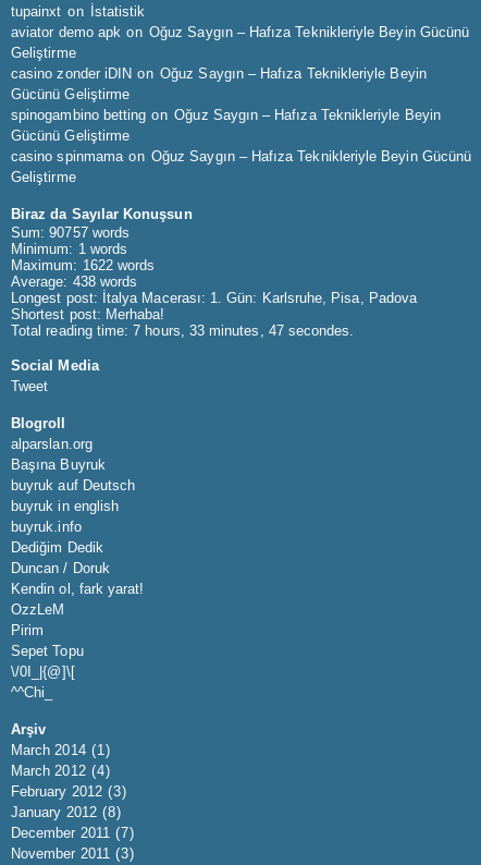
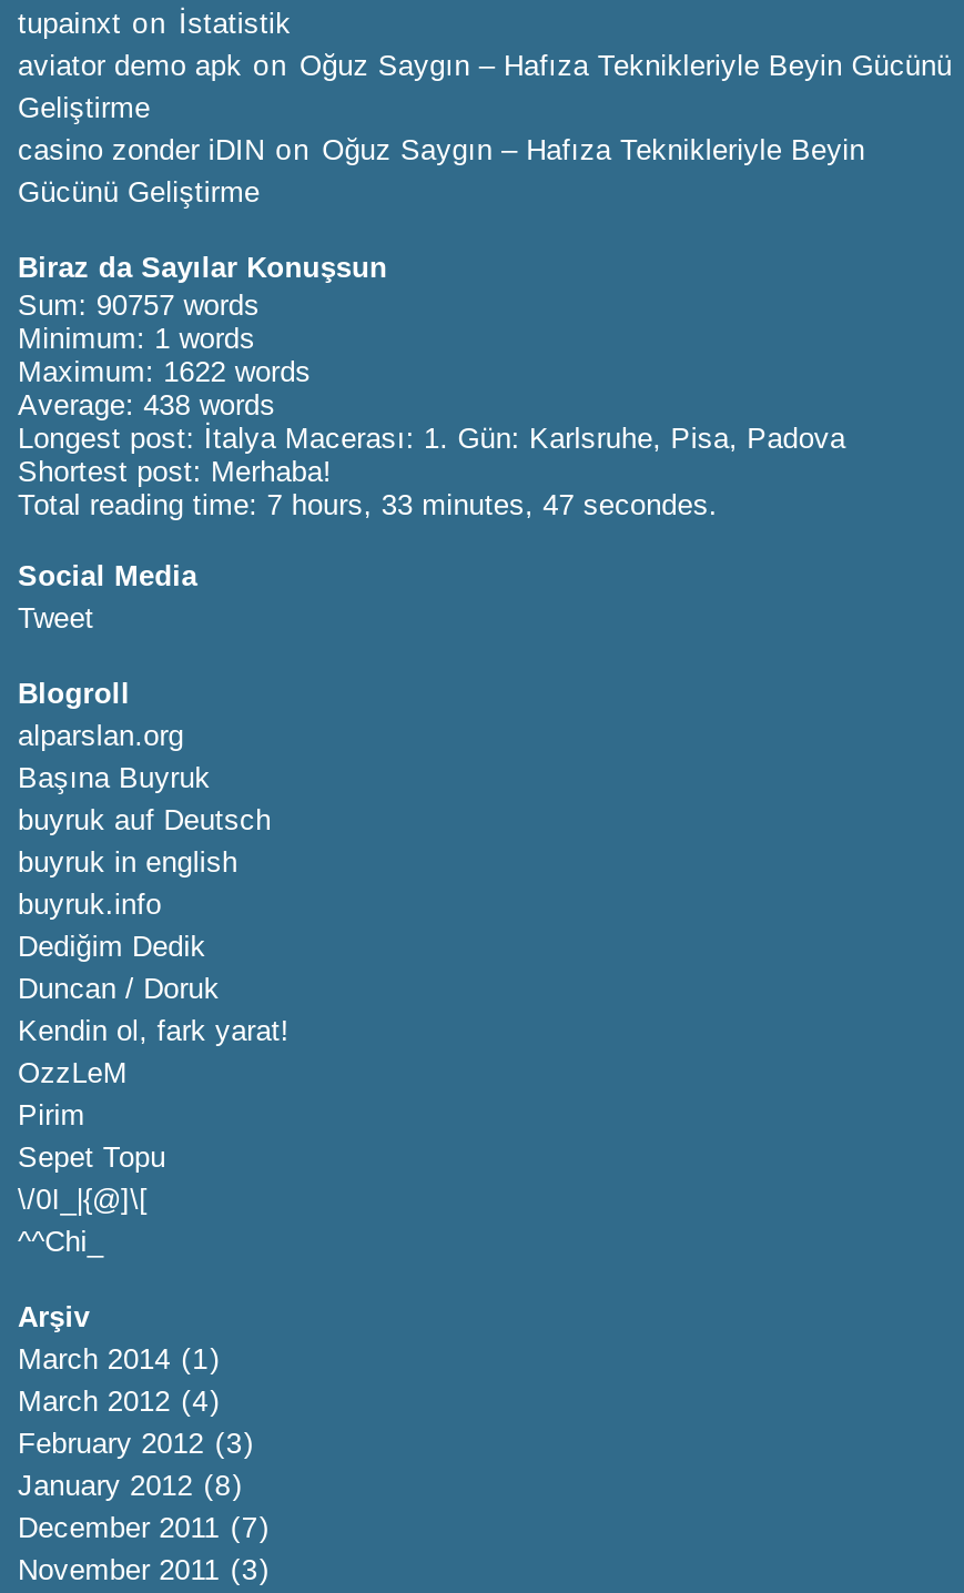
- spinogambino betting on Oğuz Saygın – Hafıza Teknikleriyle Beyin
- Gücünü Geliştirme
- casino spinmama on Oğuz Saygın – Hafıza Teknikleriyle Beyin Gücünü
- Geliştirme
